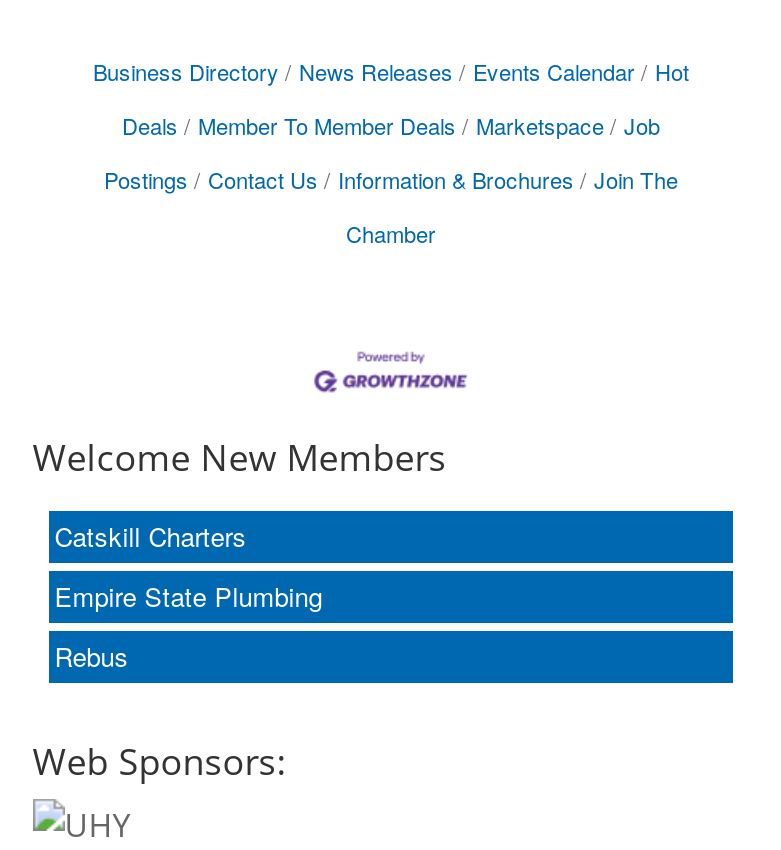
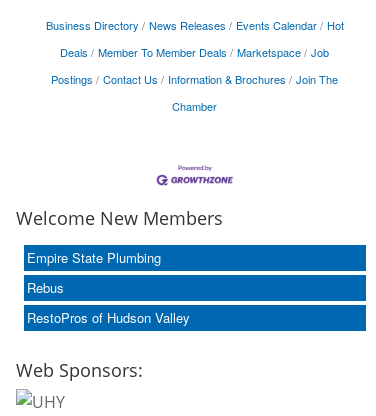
- Catskill Charters

moved up: Empire State Plumbing | Rebus

+ RestoPros of Hudson Valley
